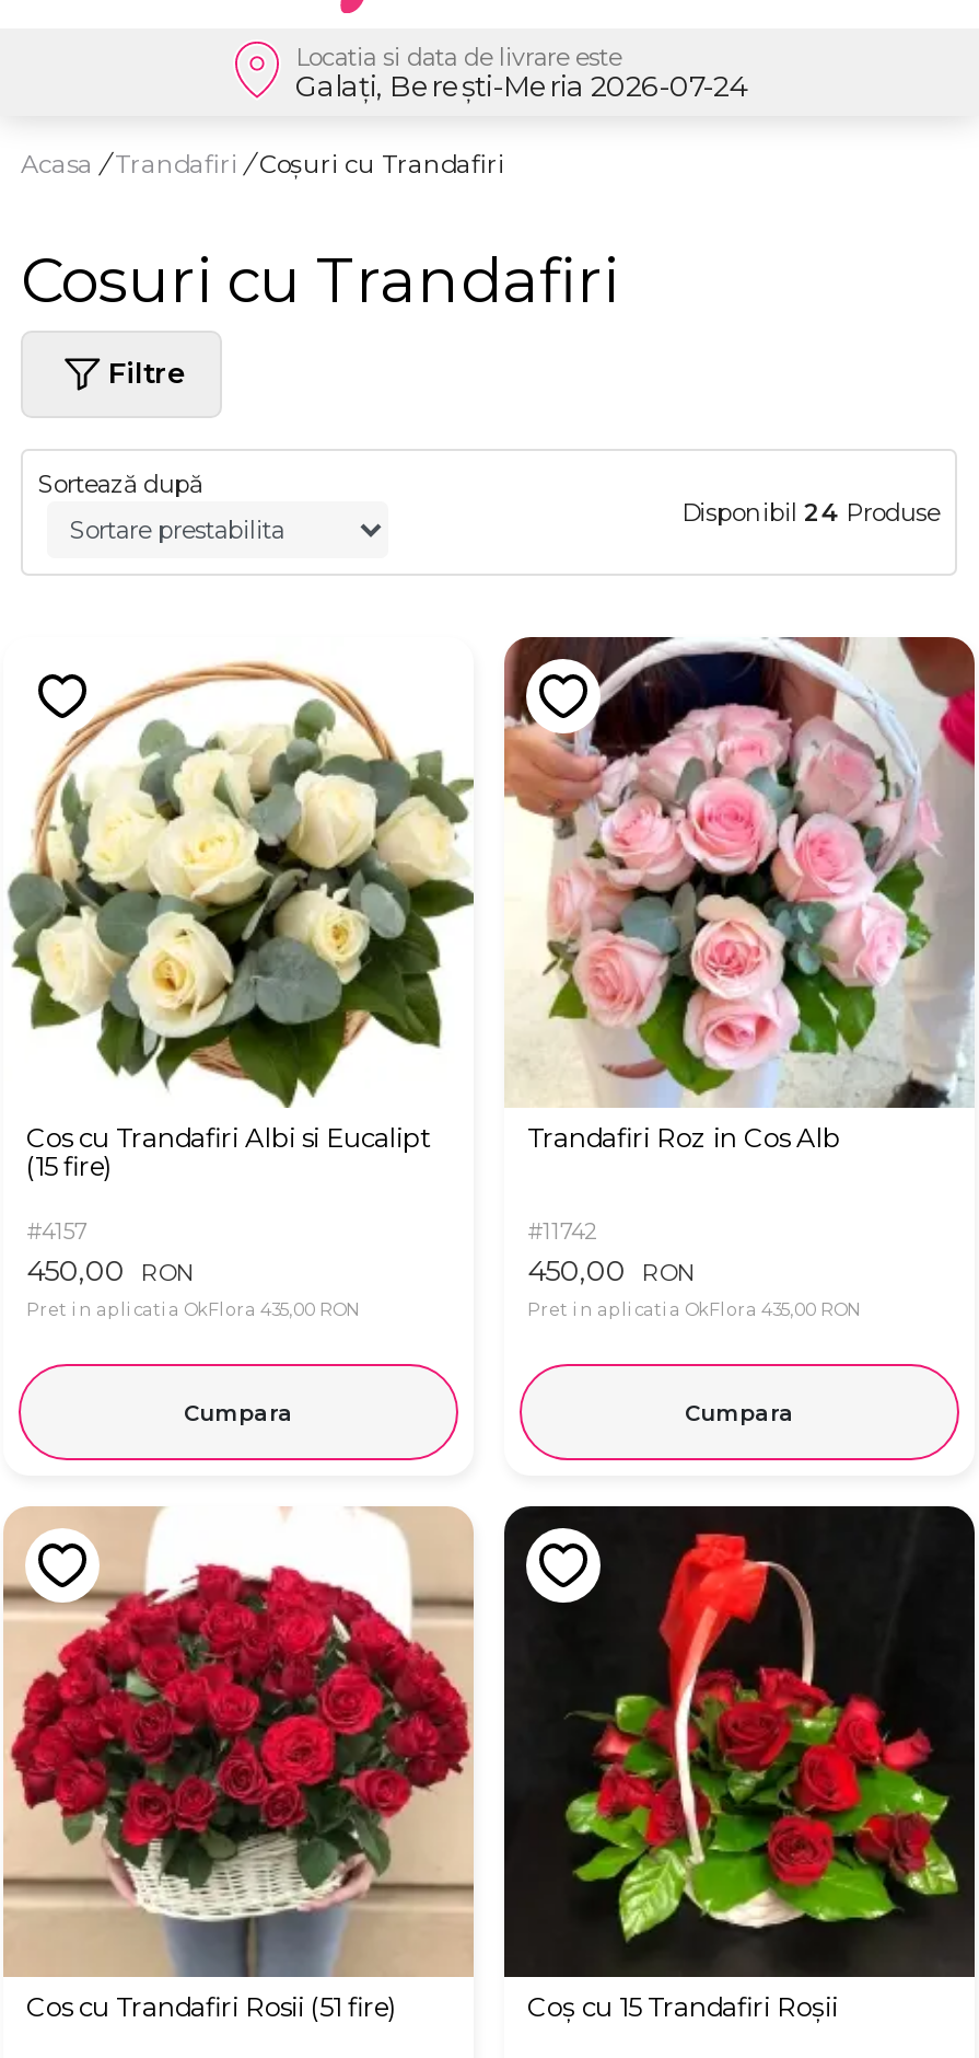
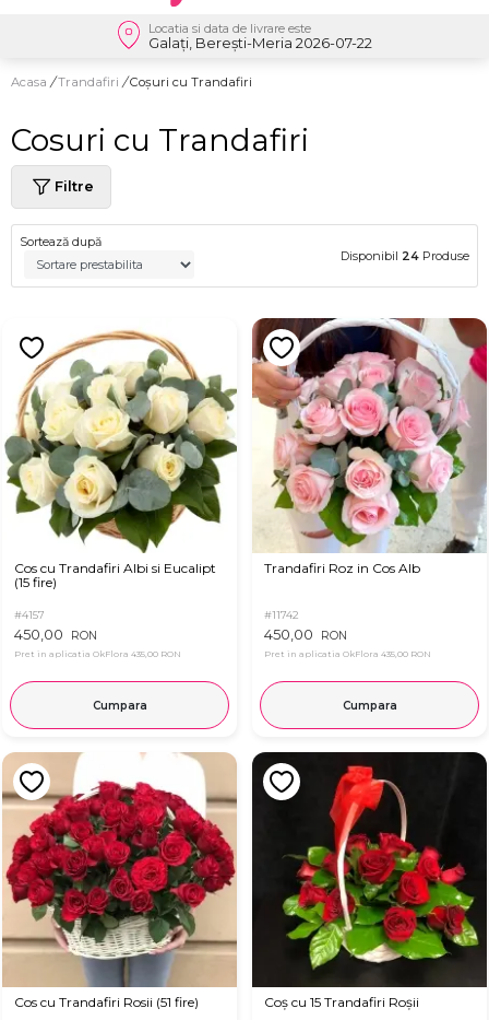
- Galați, Berești-Meria 2026-07-24
+ Galați, Berești-Meria 2026-07-22
